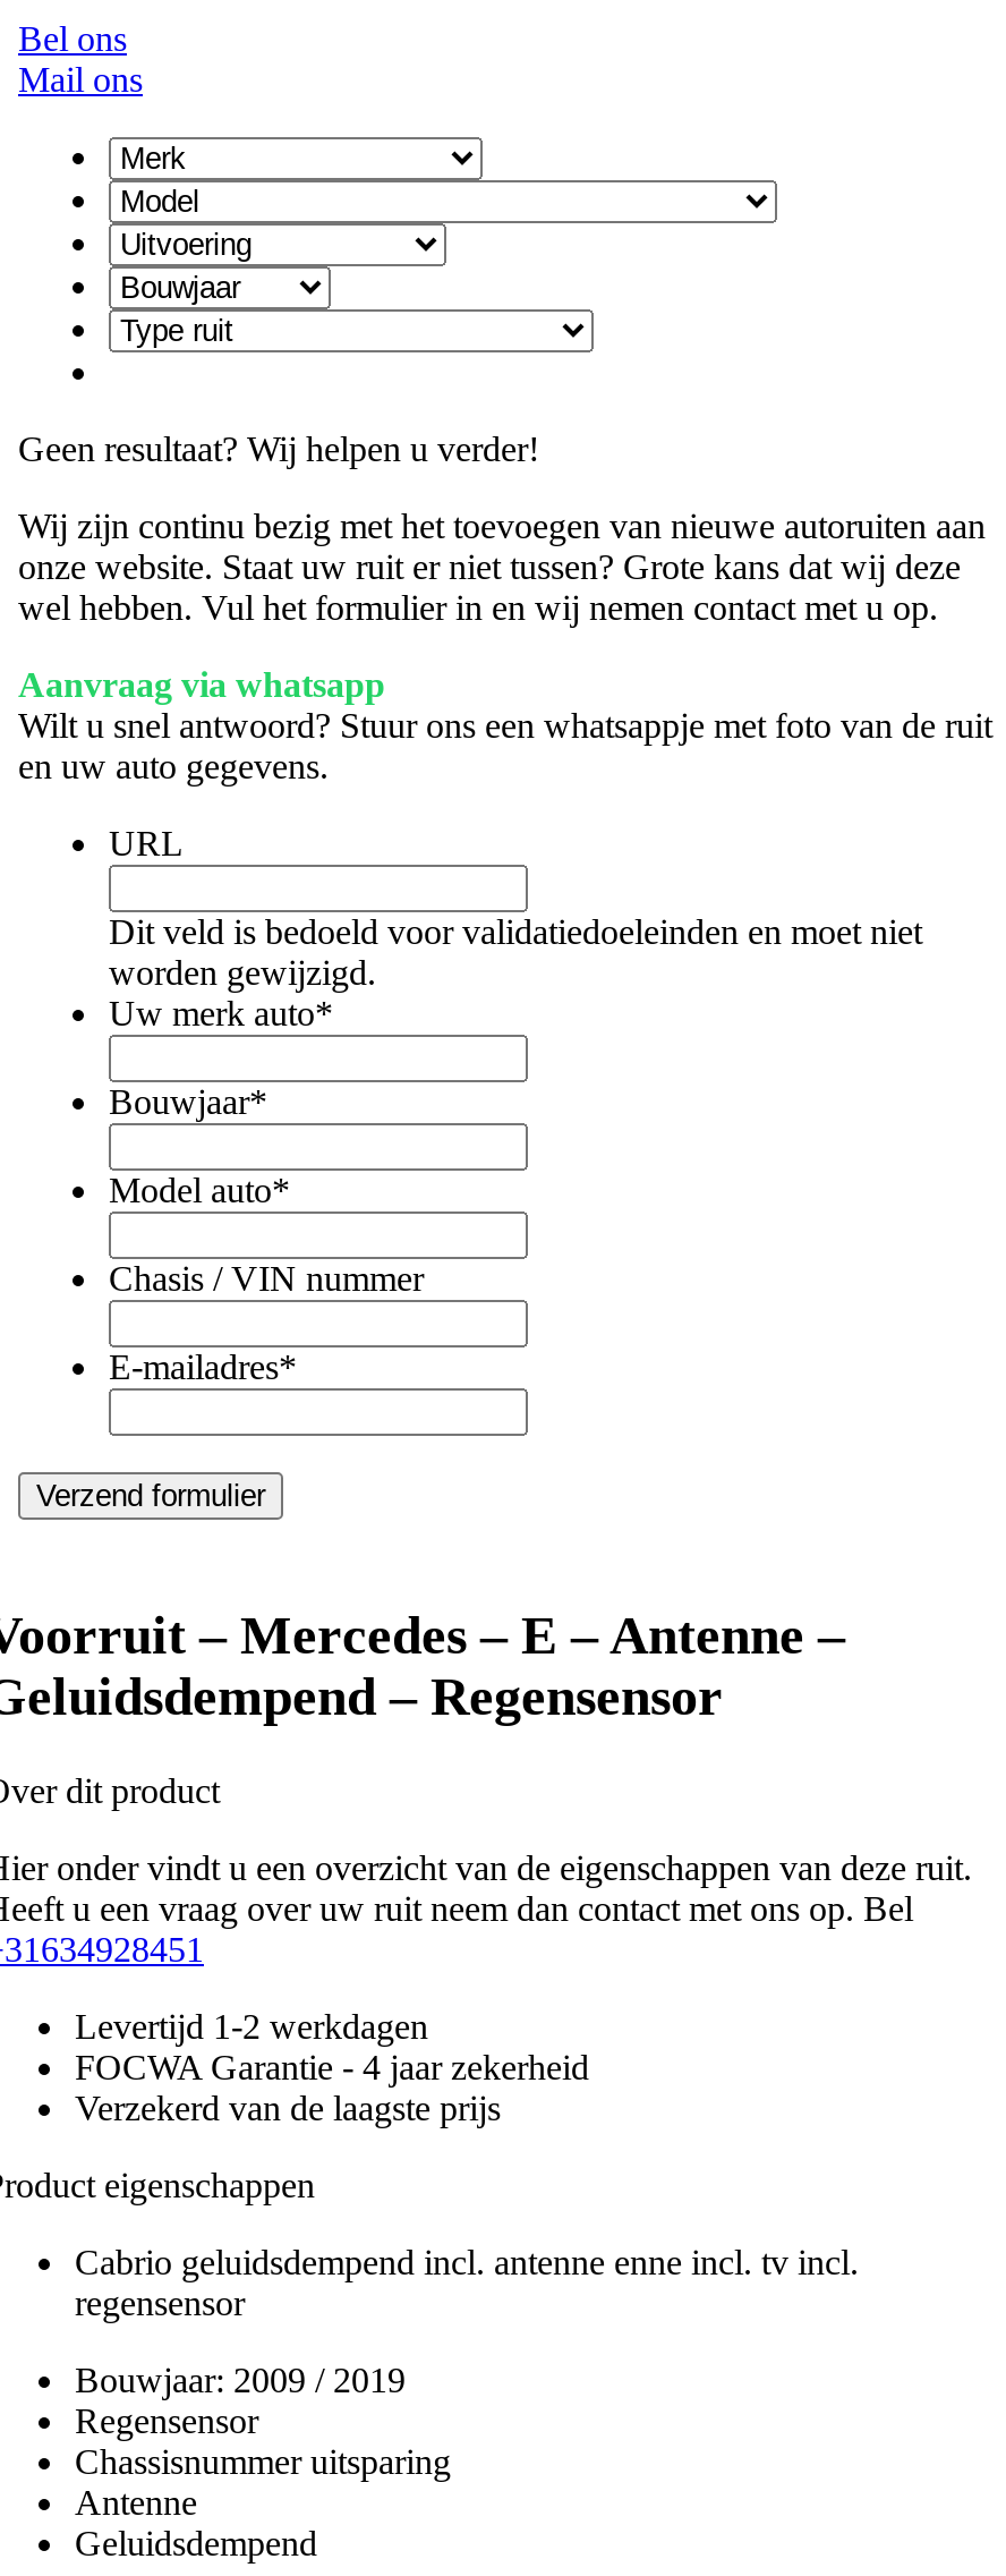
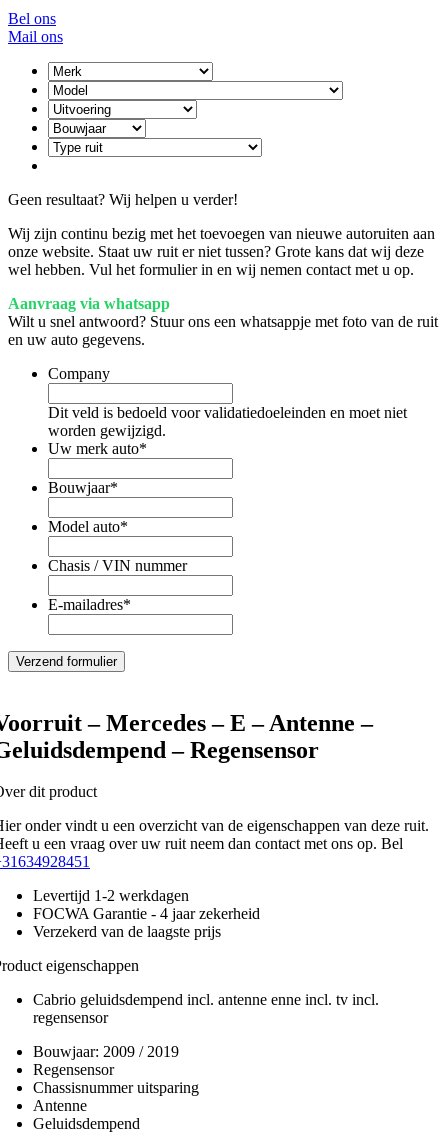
- URL
+ Company
